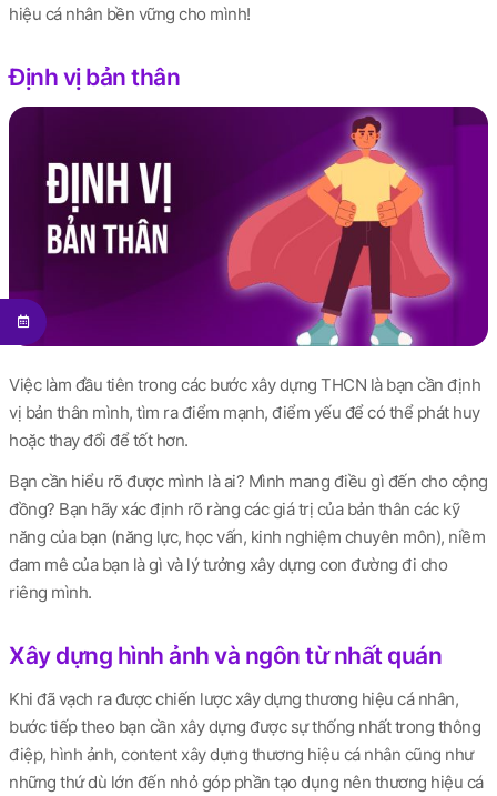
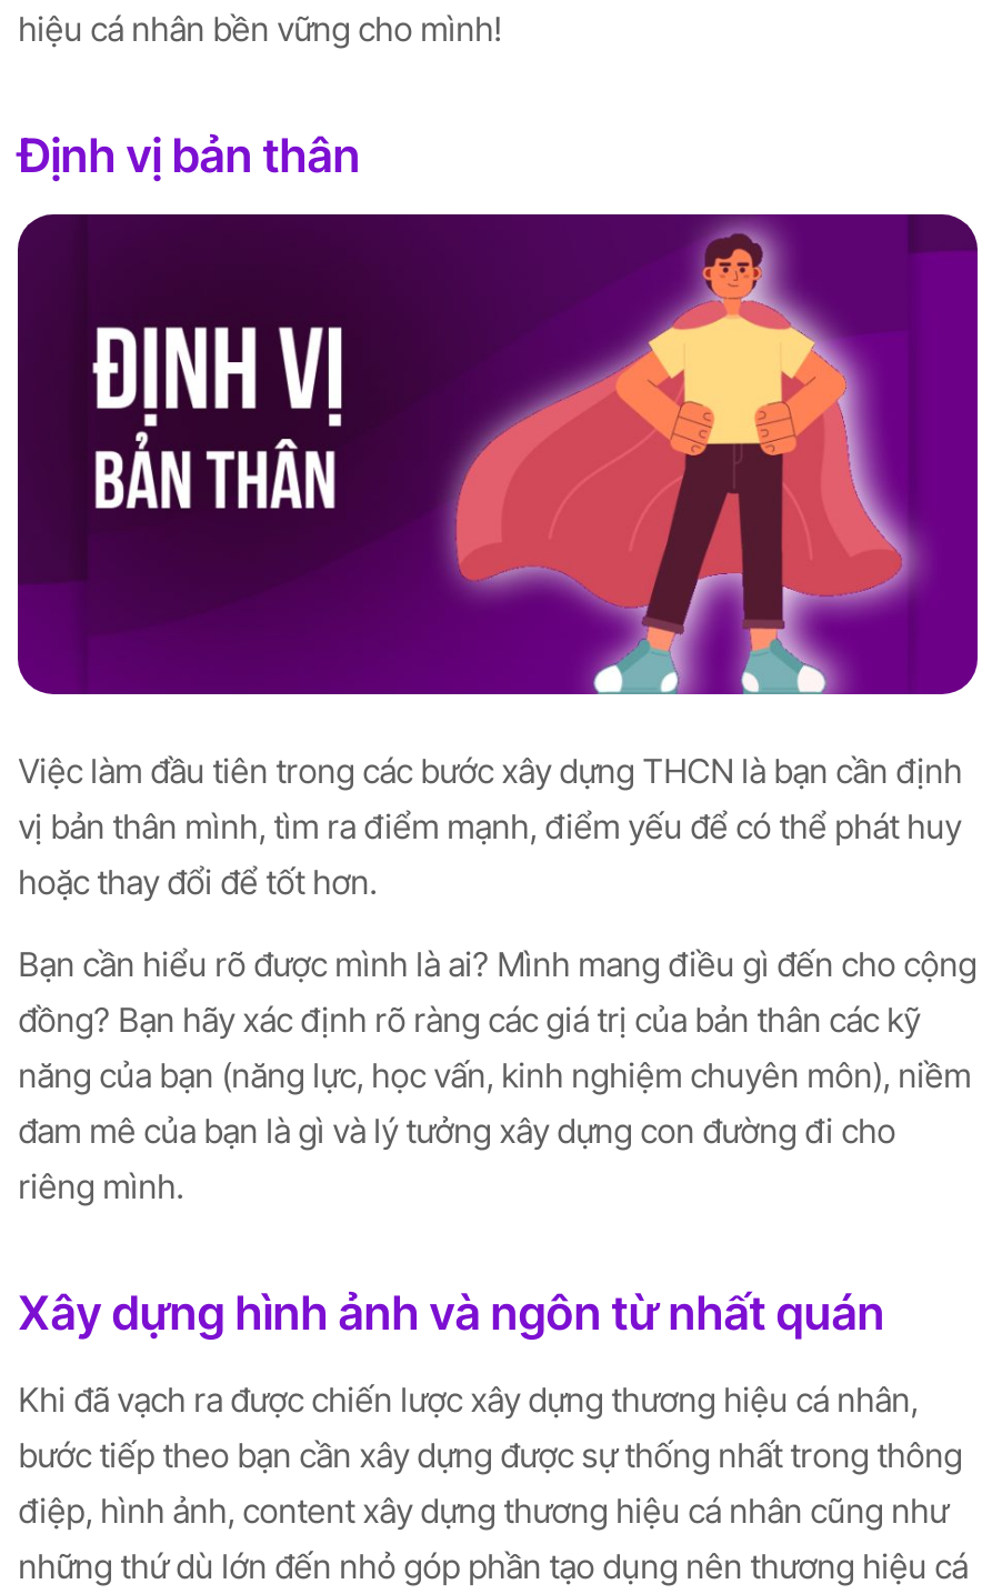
- [image]
+ [image]
